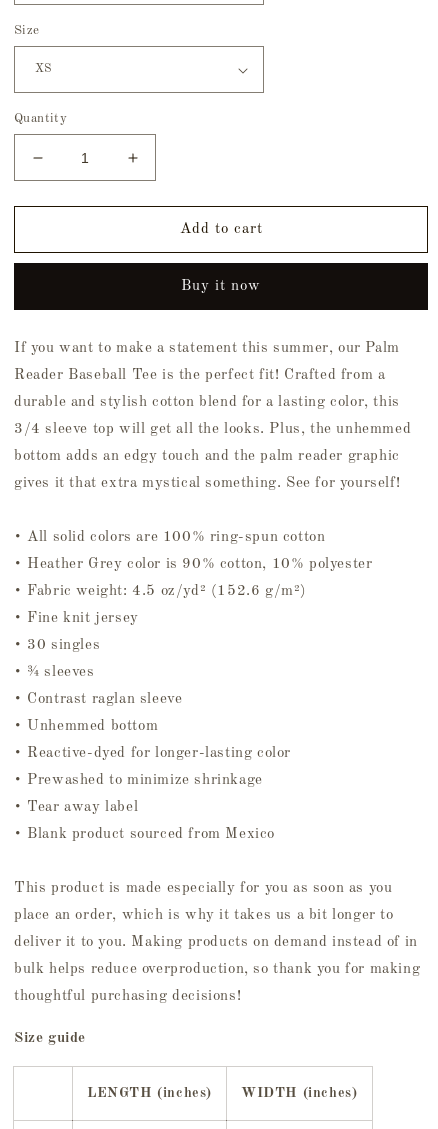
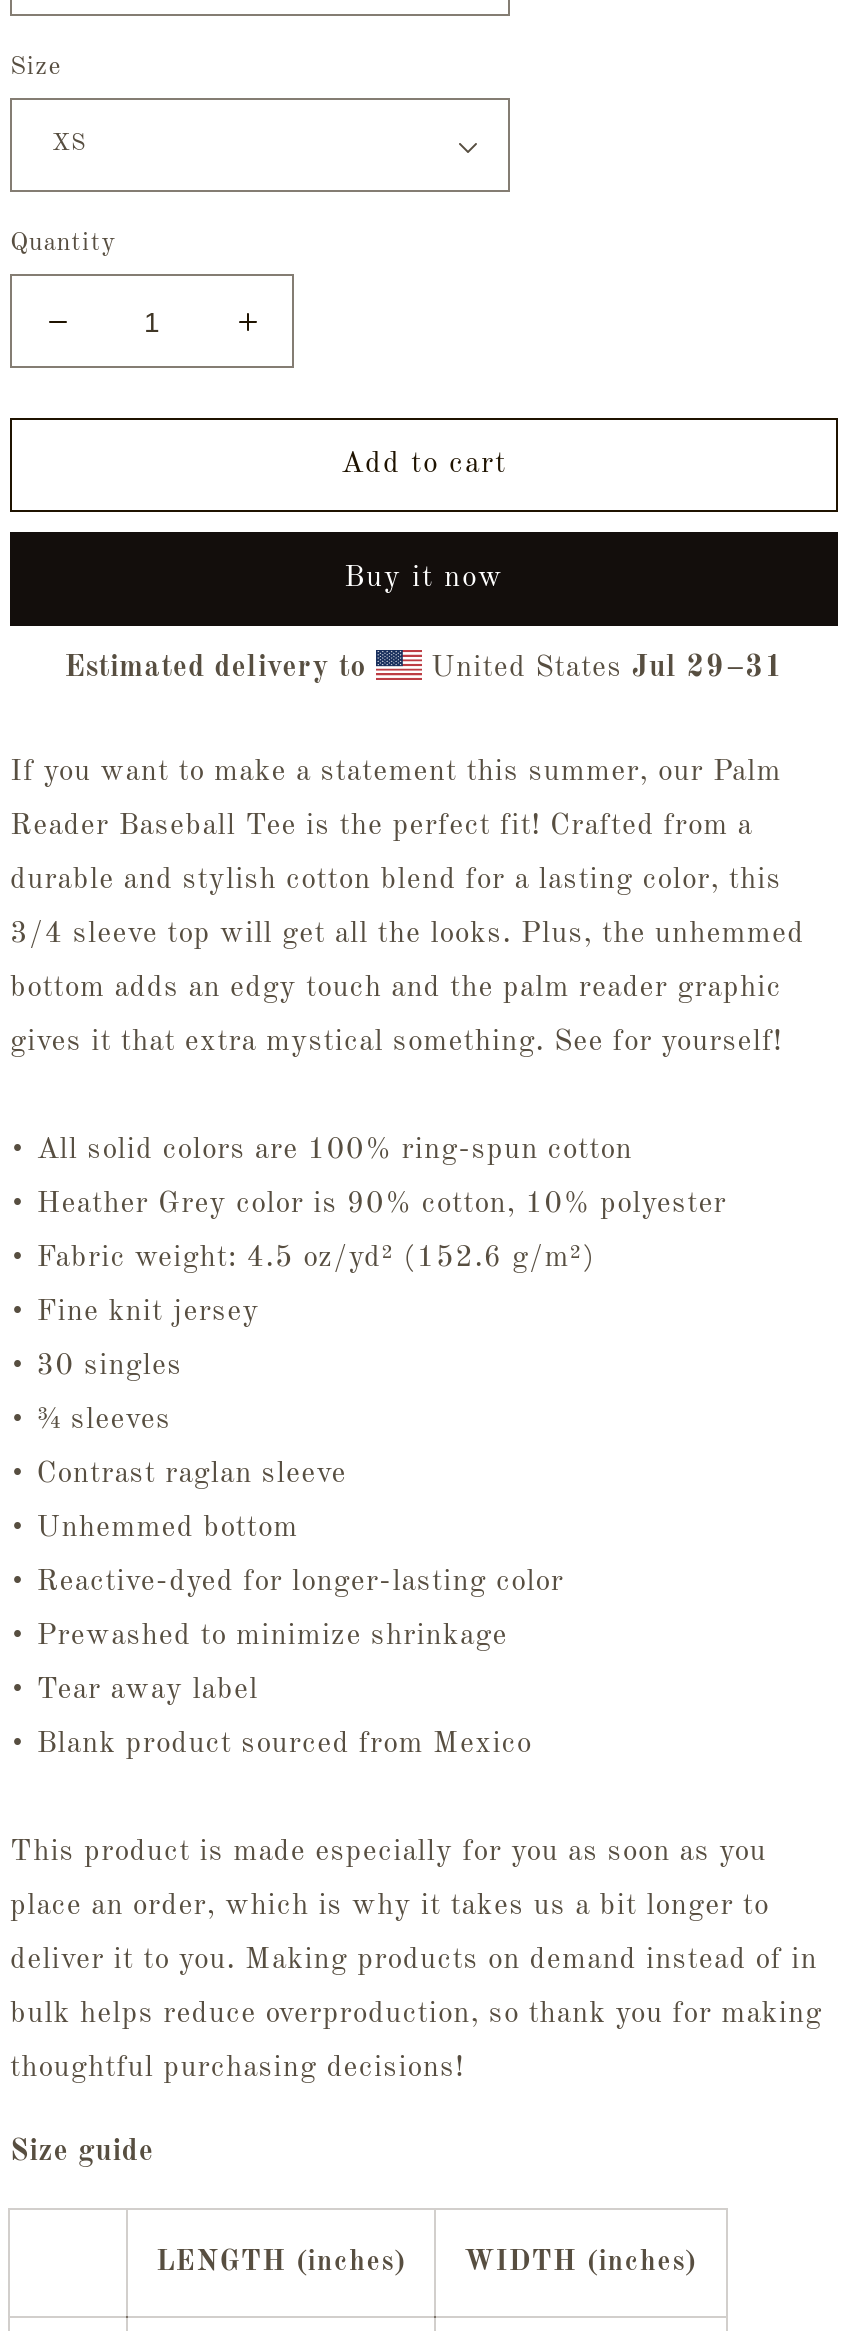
+ Estimated delivery to
+ United States Jul 29–31
